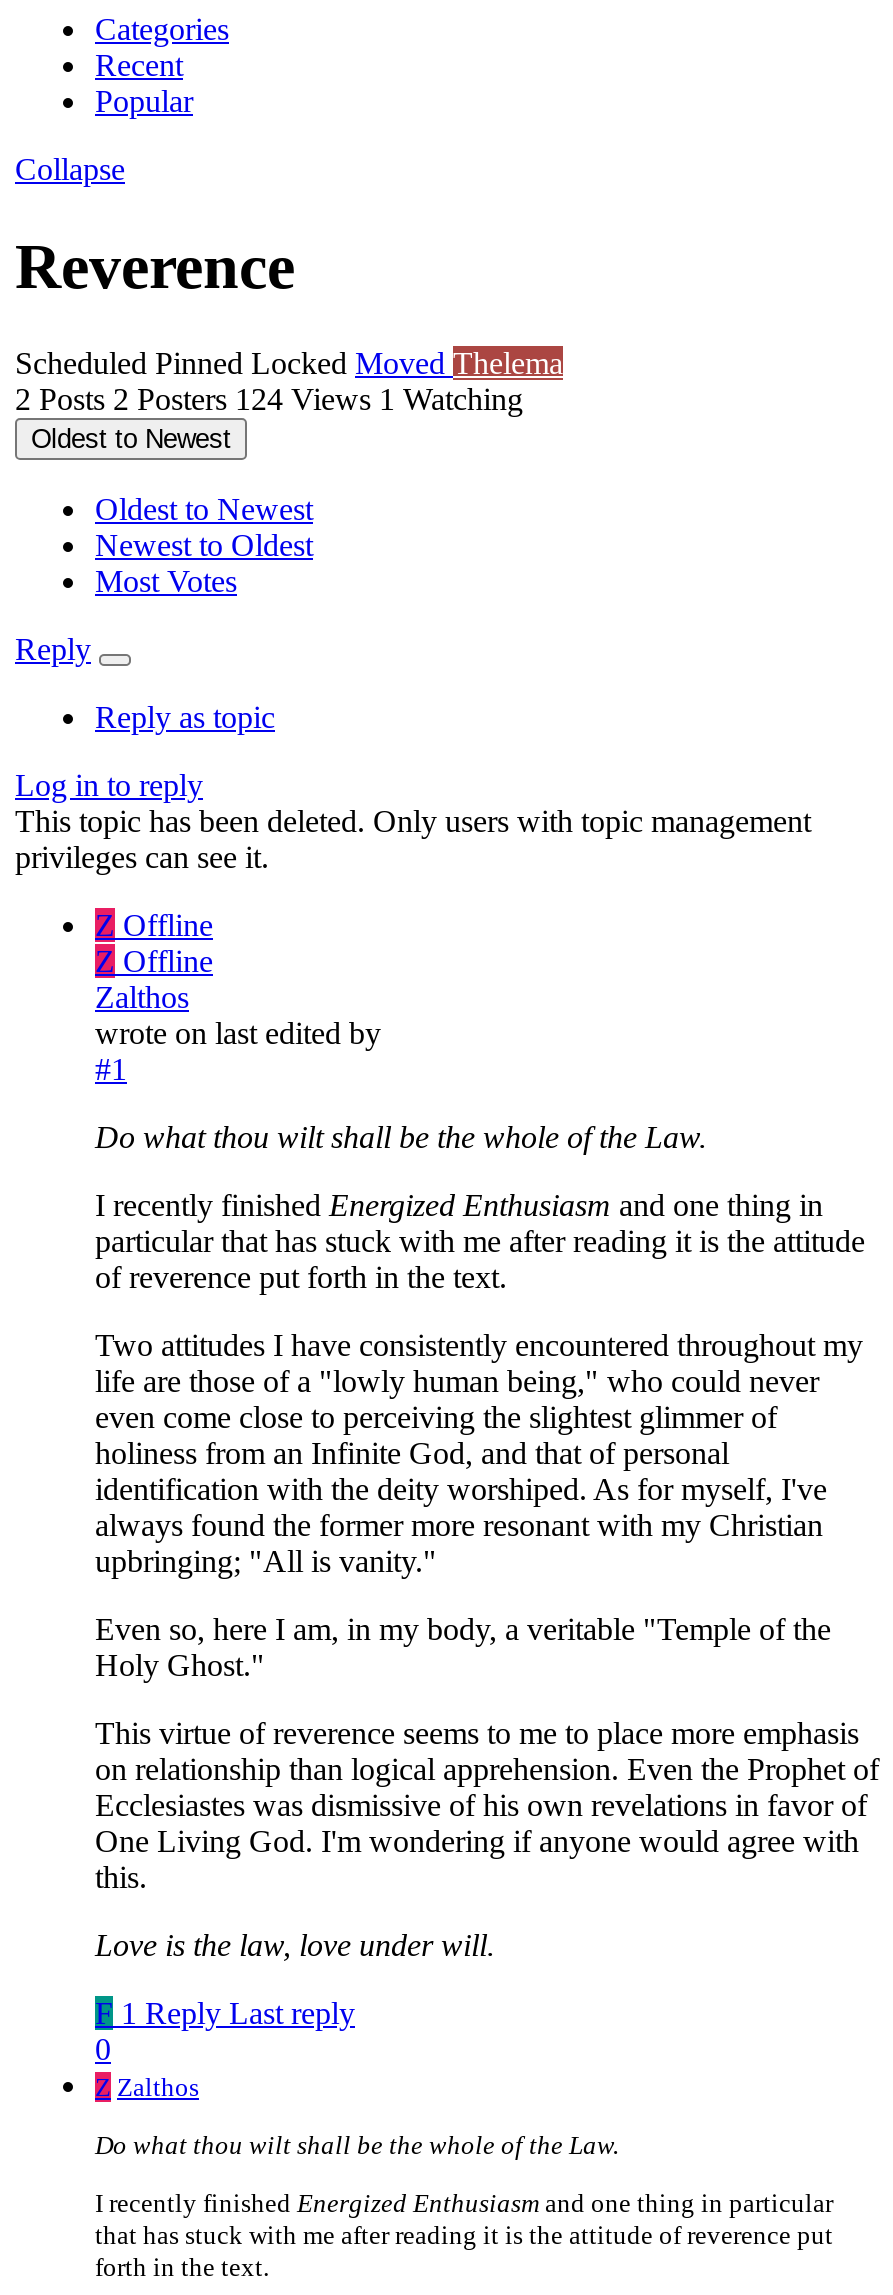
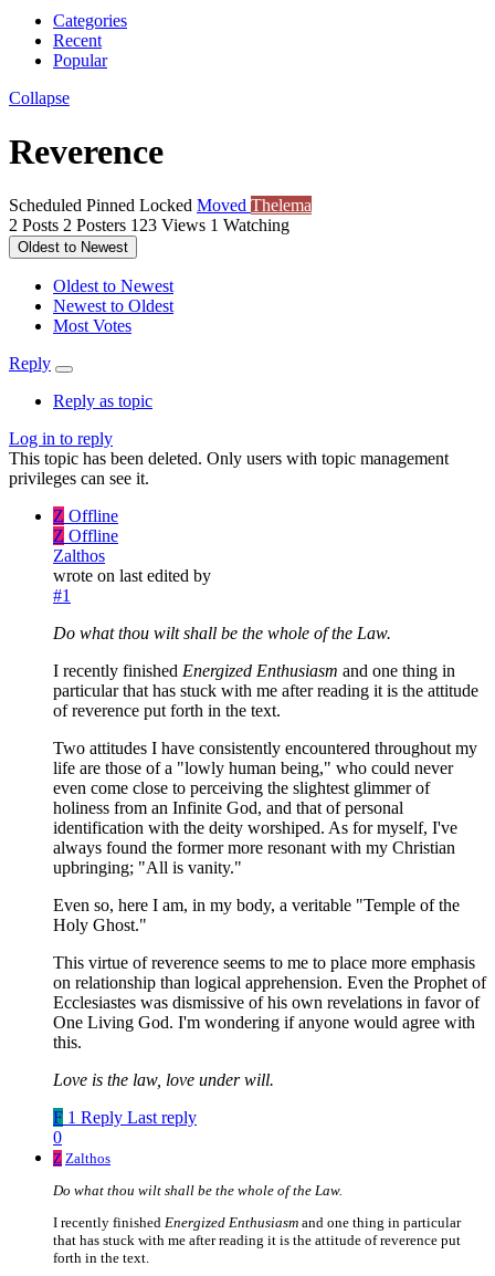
- 2 Posts 2 Posters 124 Views 1 Watching
+ 2 Posts 2 Posters 123 Views 1 Watching
